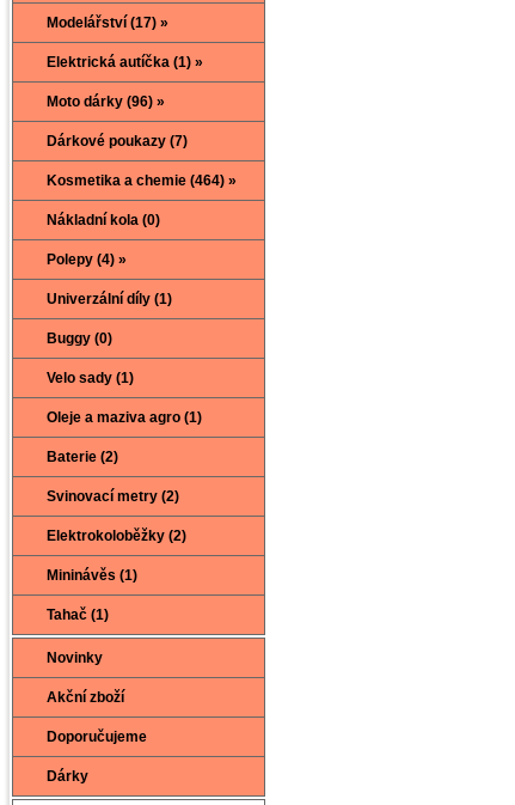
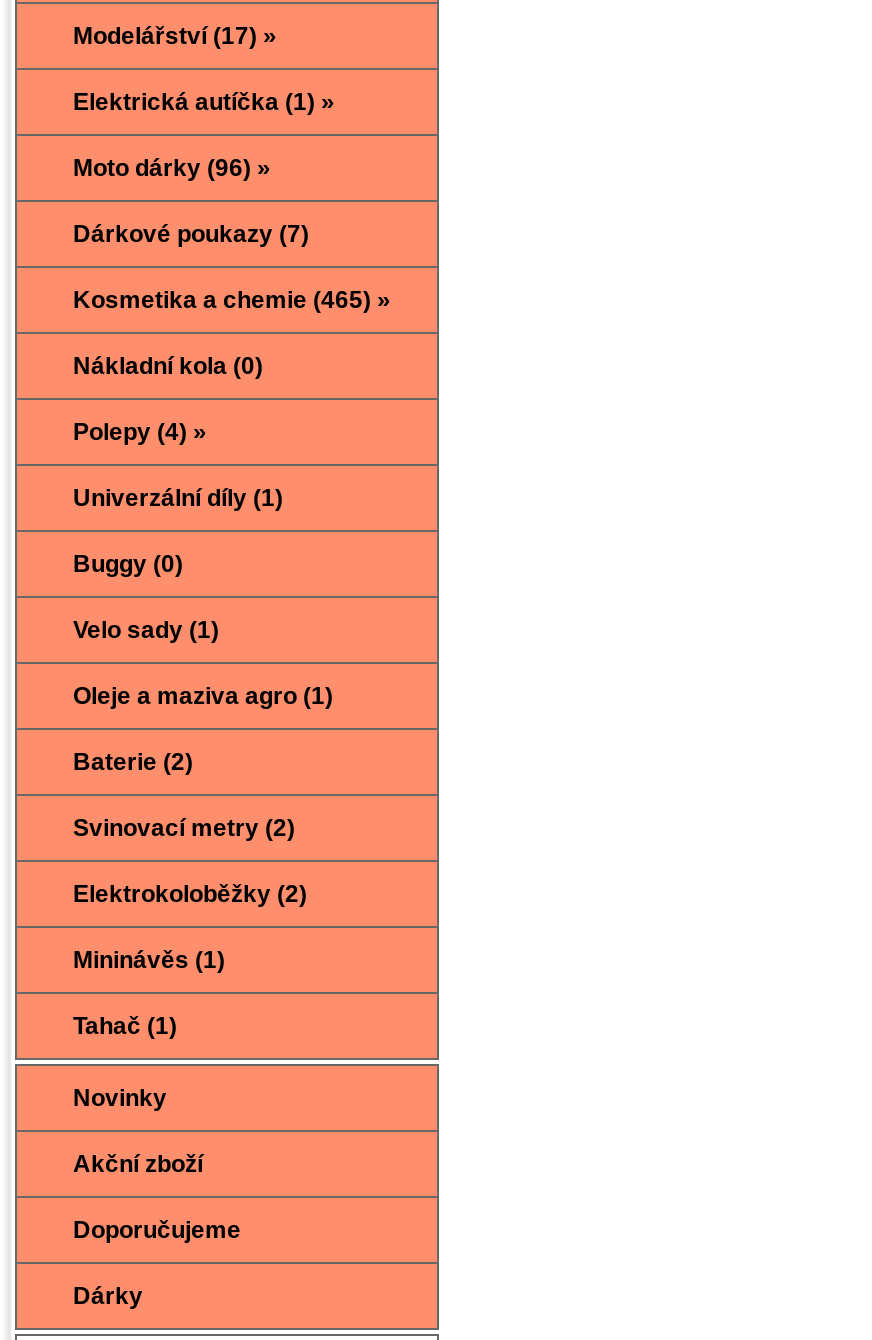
- Kosmetika a chemie (464) »
+ Kosmetika a chemie (465) »
